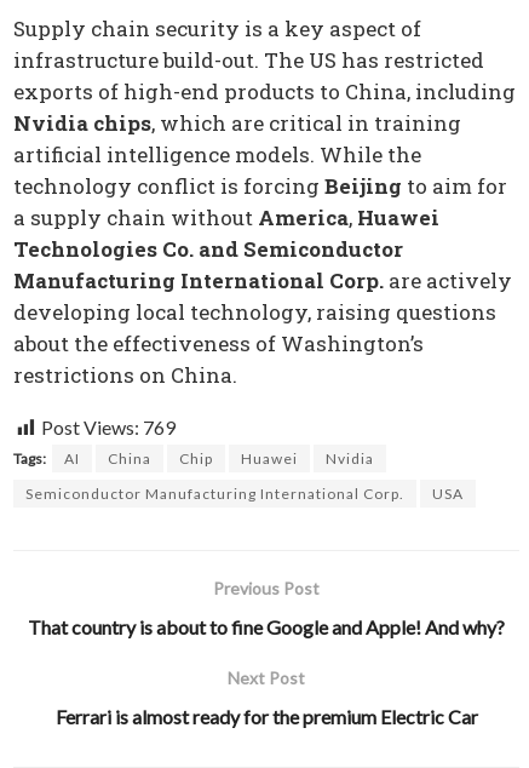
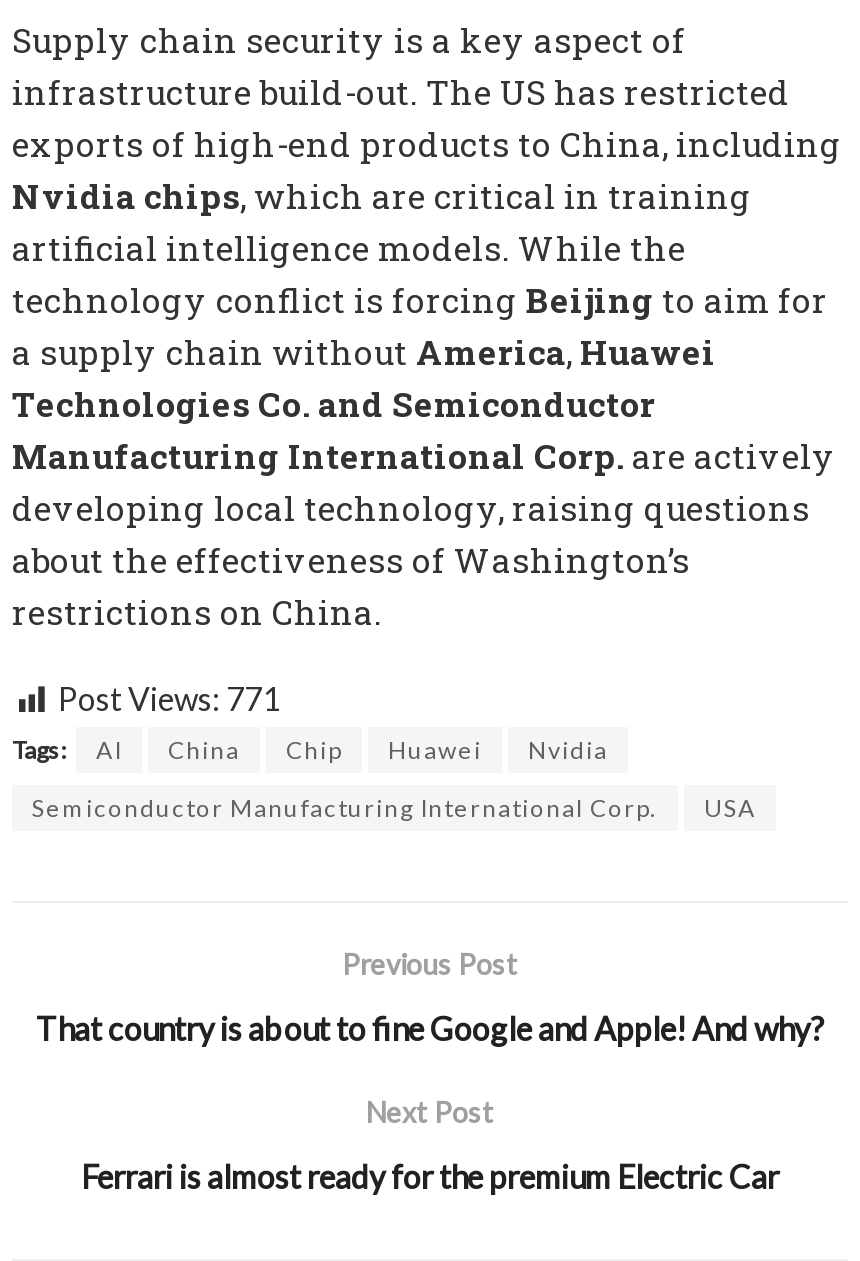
- Post Views: 769
+ Post Views: 771
